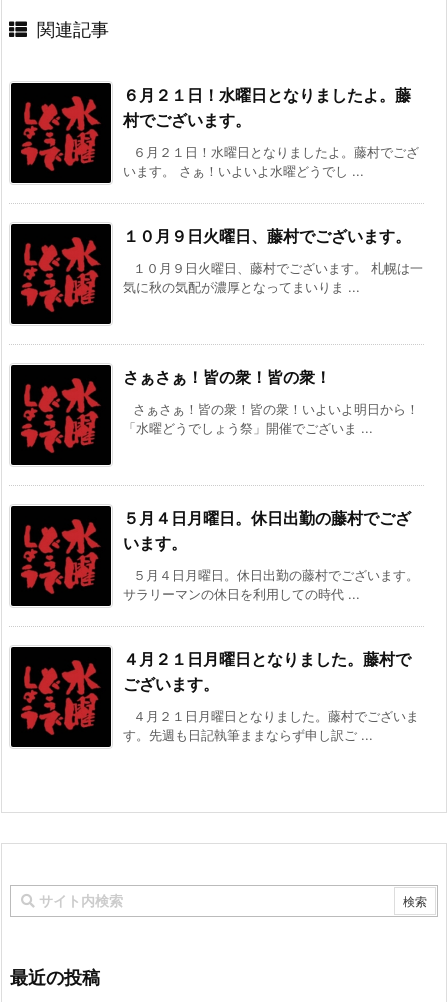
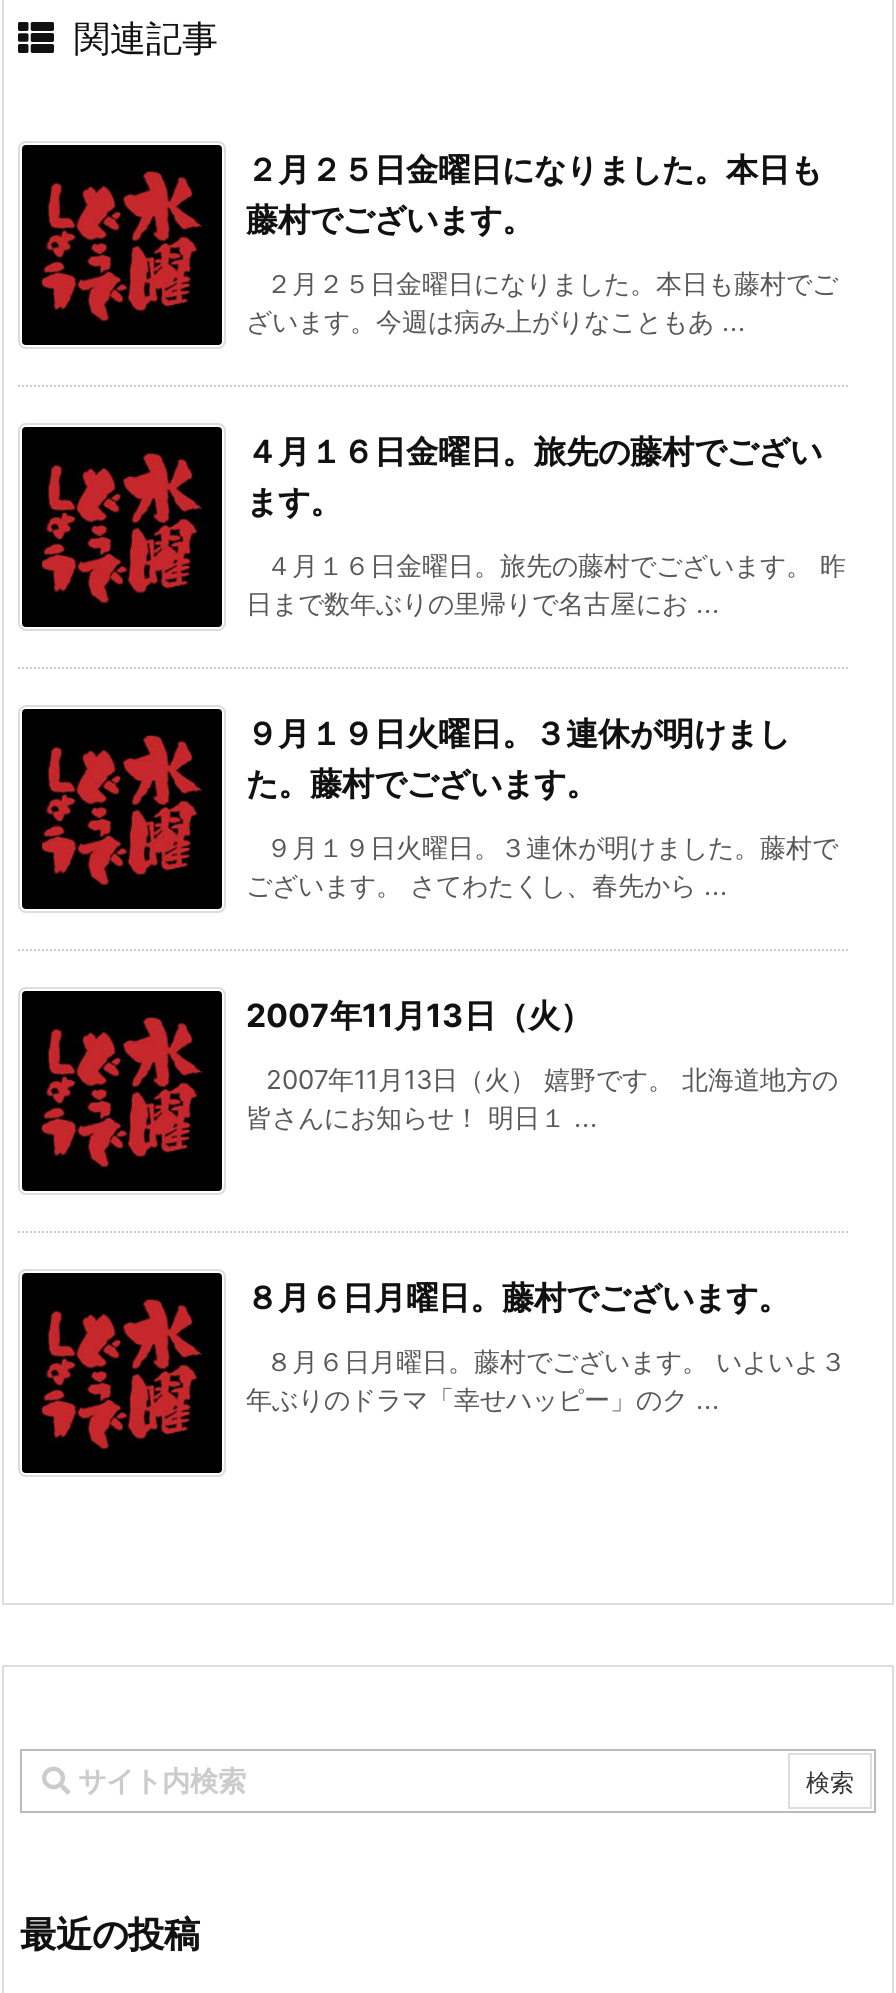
- ６月２１日！水曜日となりましたよ。藤
- 村でございます。
+ ２月２５日金曜日になりました。本日も
+ 藤村でございます。

- ６月２１日！水曜日となりましたよ。藤村でござ
- います。 さぁ！いよいよ水曜どうでし ...
+ ２月２５日金曜日になりました。本日も藤村でご
+ ざいます。今週は病み上がりなこともあ ...

- １０月９日火曜日、藤村でございます。
+ ４月１６日金曜日。旅先の藤村でござい
+ ます。

- １０月９日火曜日、藤村でございます。 札幌は一
- 気に秋の気配が濃厚となってまいりま ...
+ ４月１６日金曜日。旅先の藤村でございます。 昨
+ 日まで数年ぶりの里帰りで名古屋にお ...

- さぁさぁ！皆の衆！皆の衆！
+ ９月１９日火曜日。３連休が明けまし
+ た。藤村でございます。

- さぁさぁ！皆の衆！皆の衆！いよいよ明日から！
- 「水曜どうでしょう祭」開催でございま ...
+ ９月１９日火曜日。３連休が明けました。藤村で
+ ございます。 さてわたくし、春先から ...

- ５月４日月曜日。休日出勤の藤村でござ
- います。
+ 2007年11月13日（火）

- ５月４日月曜日。休日出勤の藤村でございます。
- サラリーマンの休日を利用しての時代 ...
+ 2007年11月13日（火） 嬉野です。 北海道地方の
+ 皆さんにお知らせ！ 明日１ ...

- ４月２１日月曜日となりました。藤村で
- ございます。
+ ８月６日月曜日。藤村でございます。

- ４月２１日月曜日となりました。藤村でございま
- す。先週も日記執筆ままならず申し訳ご ...
+ ８月６日月曜日。藤村でございます。 いよいよ３
+ 年ぶりのドラマ「幸せハッピー」のク ...
